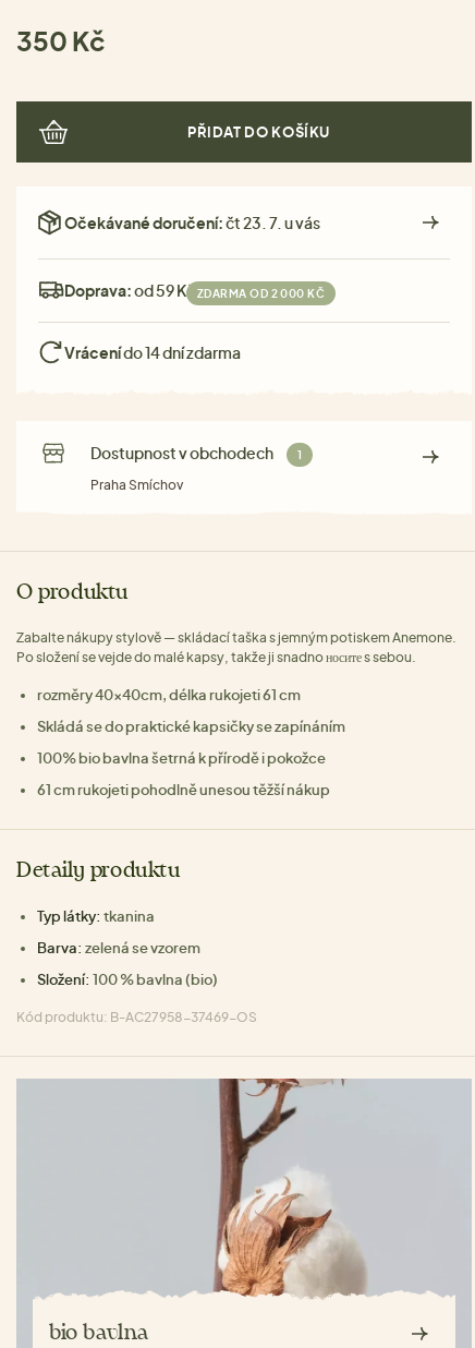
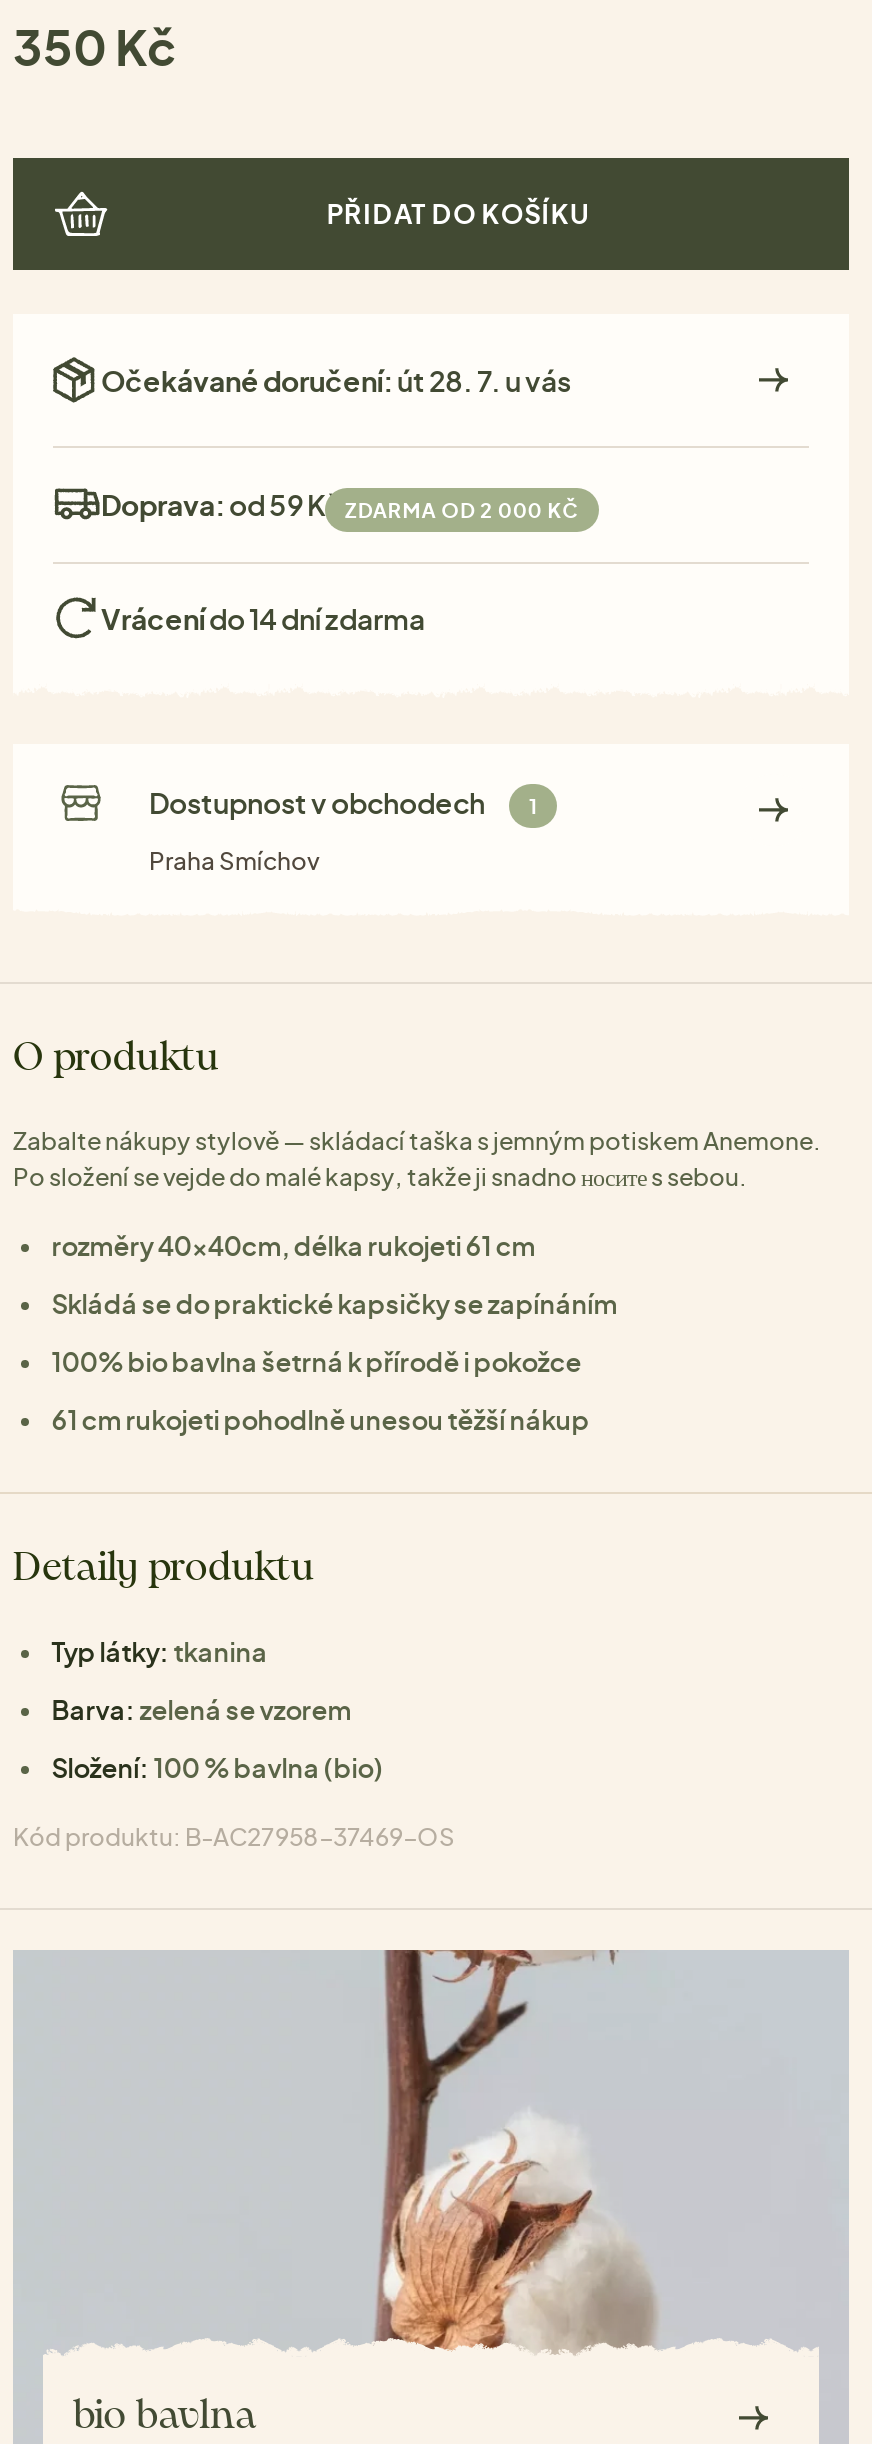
- Očekávané doručení: čt 23. 7. u vás
+ Očekávané doručení: út 28. 7. u vás
